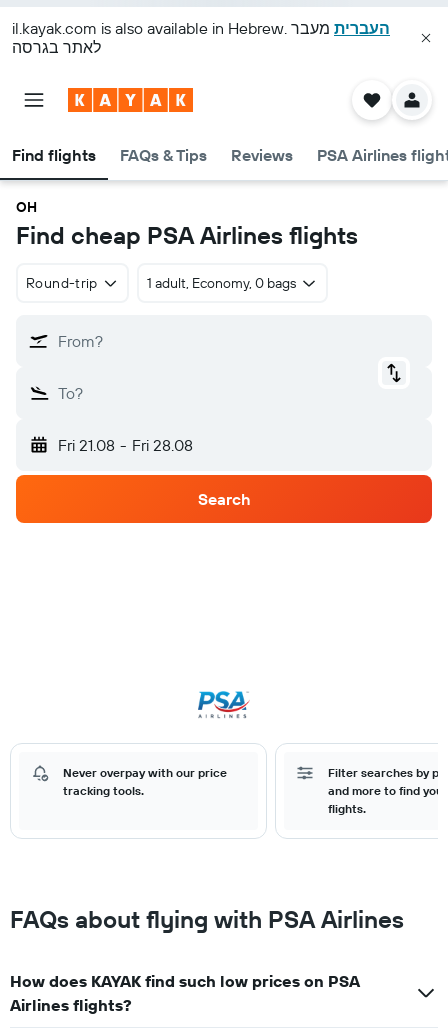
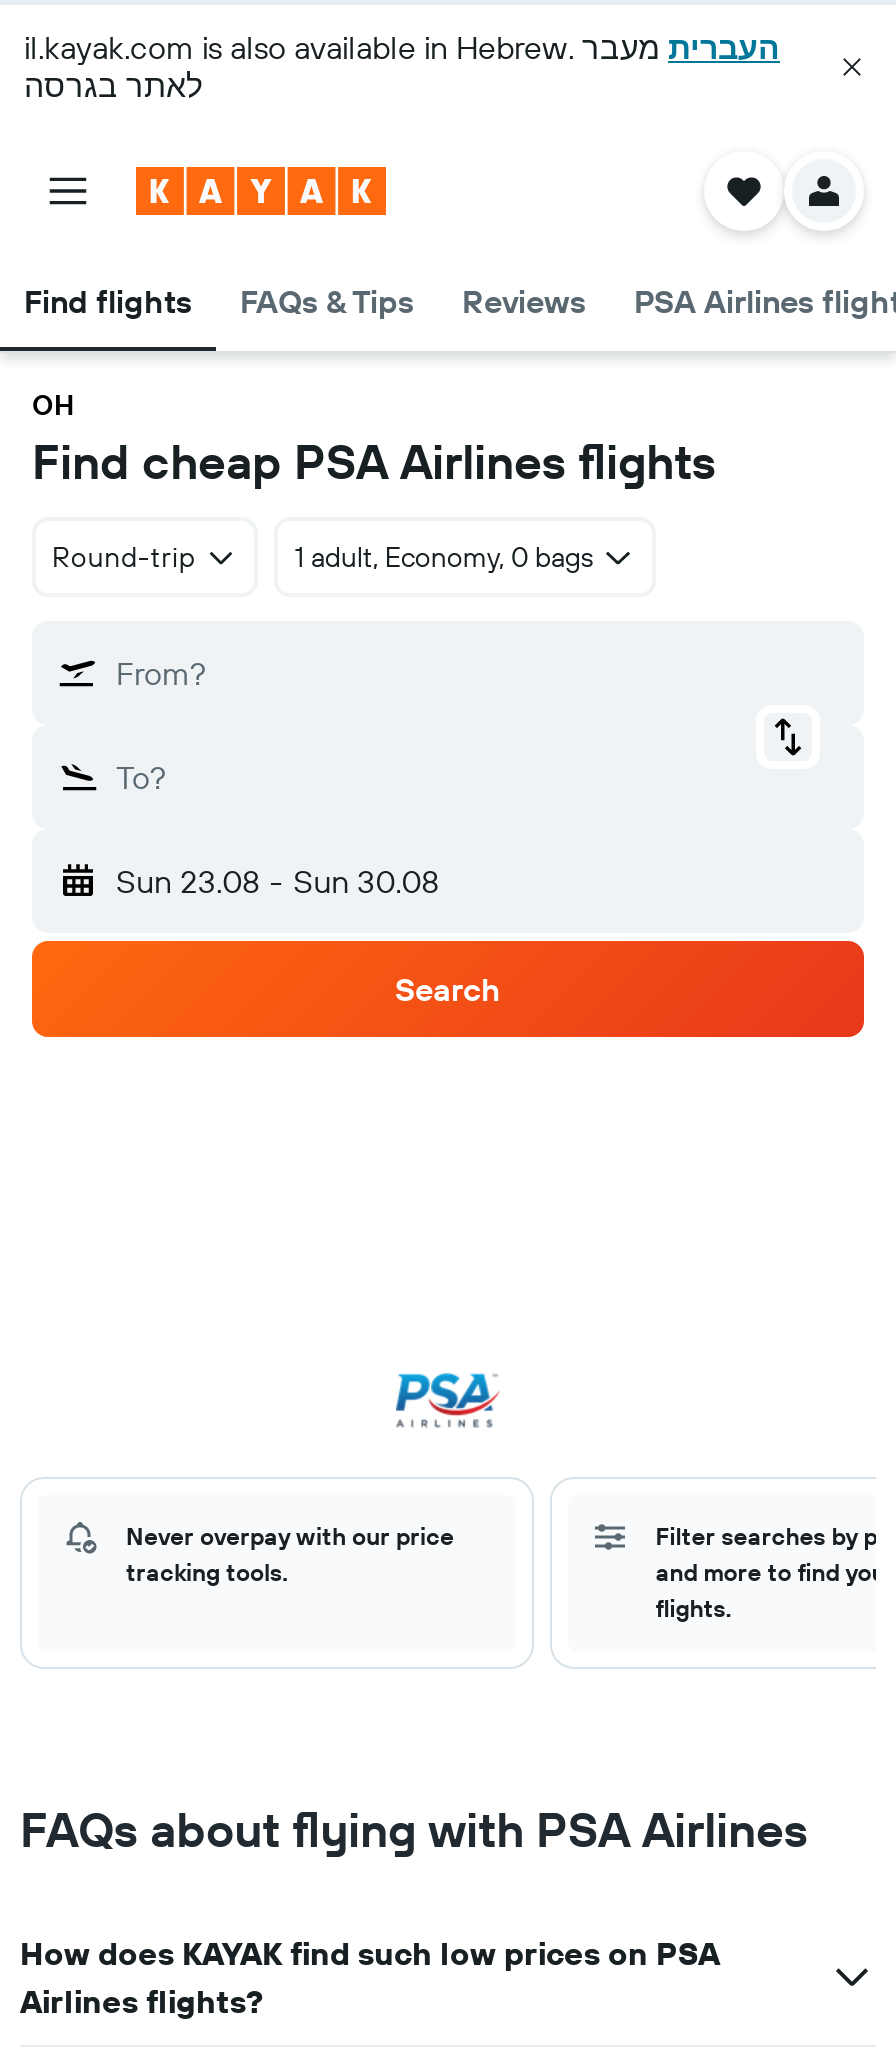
- Fri 21.08 - Fri 28.08
+ Sun 23.08 - Sun 30.08
